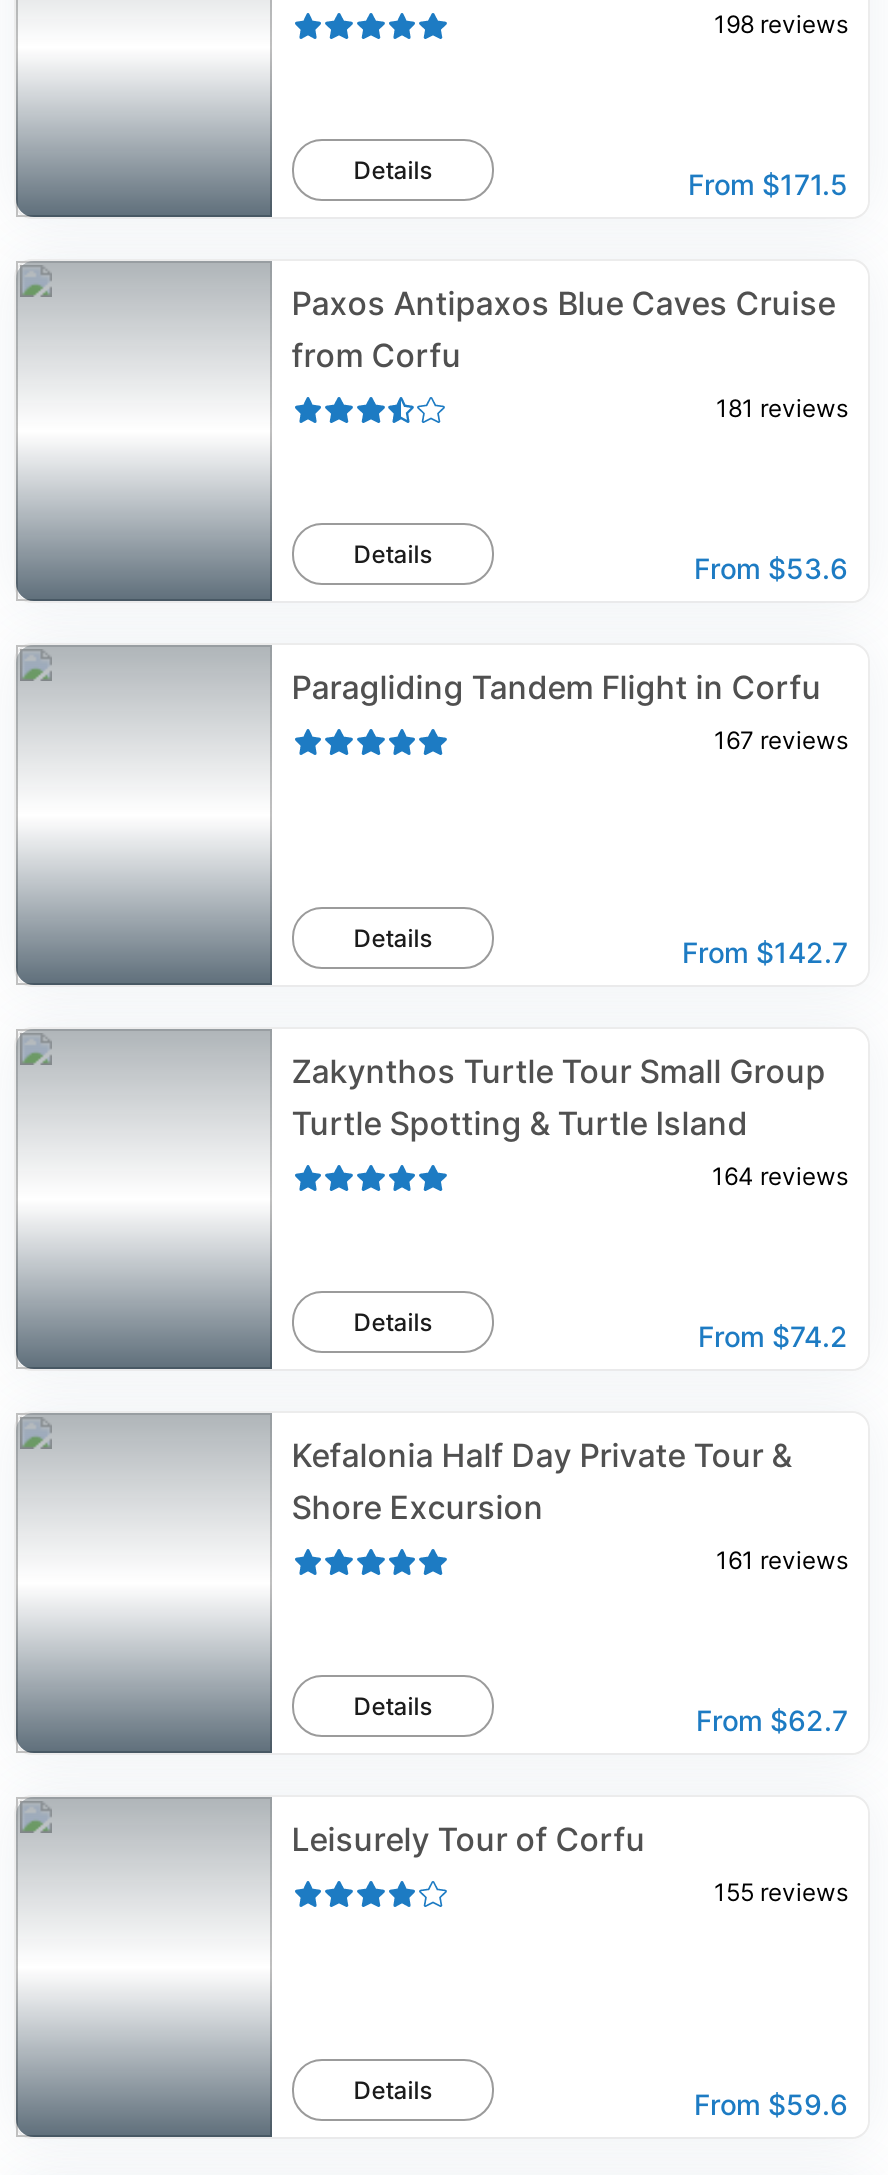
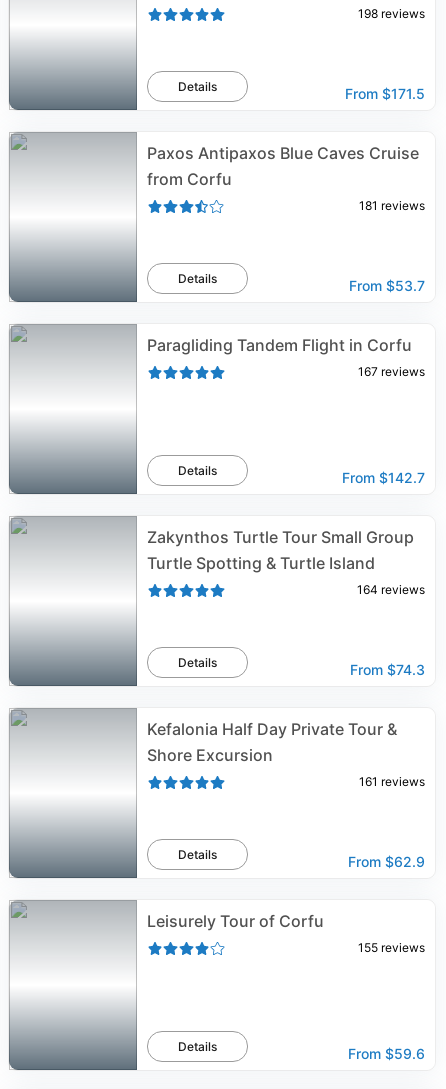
- From $53.6
+ From $53.7

- From $74.2
+ From $74.3

- From $62.7
+ From $62.9
